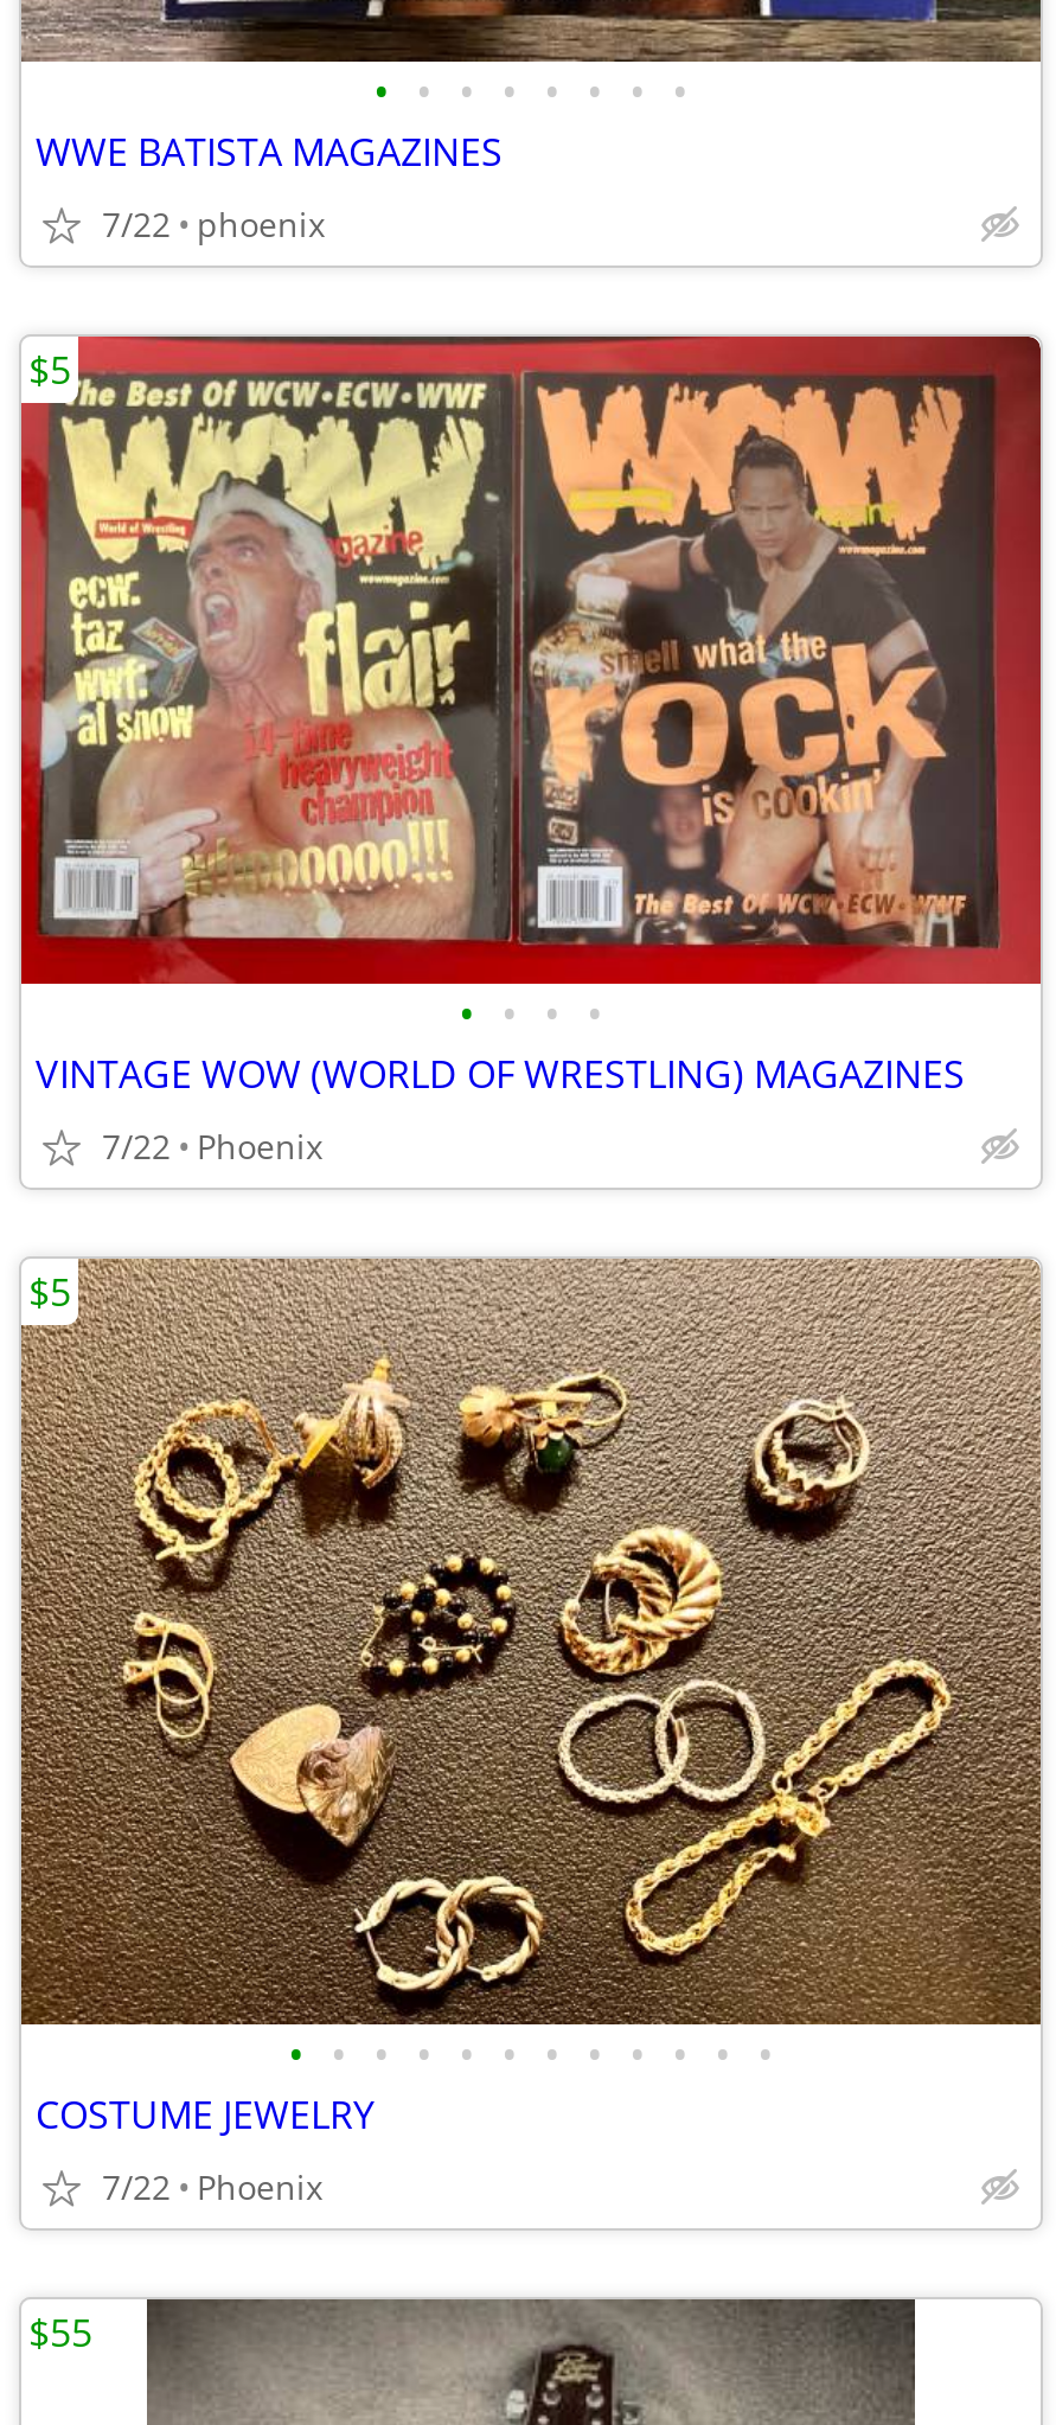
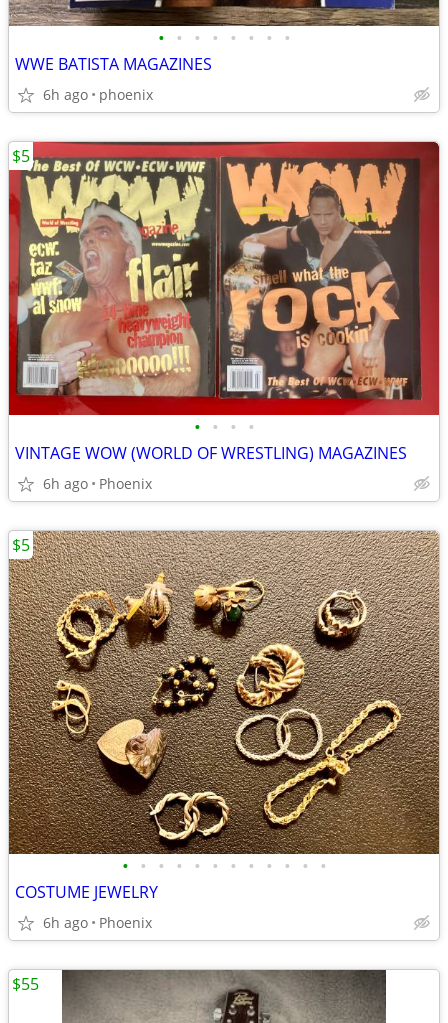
- 7/22 phoenix
+ 6h ago phoenix

- 7/22 Phoenix
+ 6h ago Phoenix

- 7/22 Phoenix
+ 6h ago Phoenix
